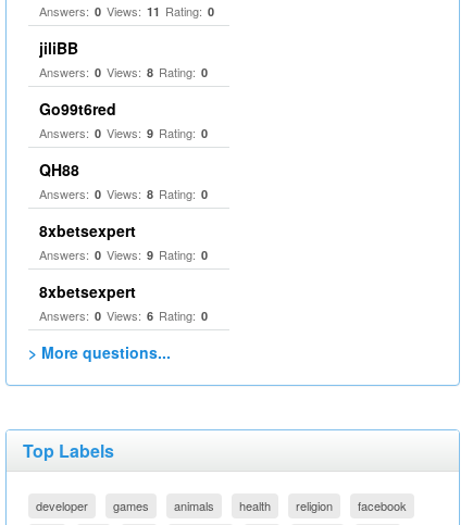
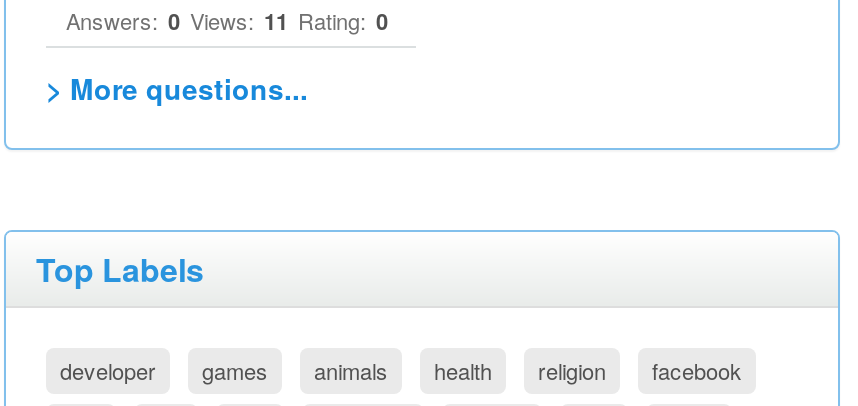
- jiliBB
- Answers: 0 Views: 8 Rating: 0
- Go99t6red
- Answers: 0 Views: 9 Rating: 0
- QH88
- Answers: 0 Views: 8 Rating: 0
- 8xbetsexpert
- Answers: 0 Views: 9 Rating: 0
- 8xbetsexpert
- Answers: 0 Views: 6 Rating: 0
